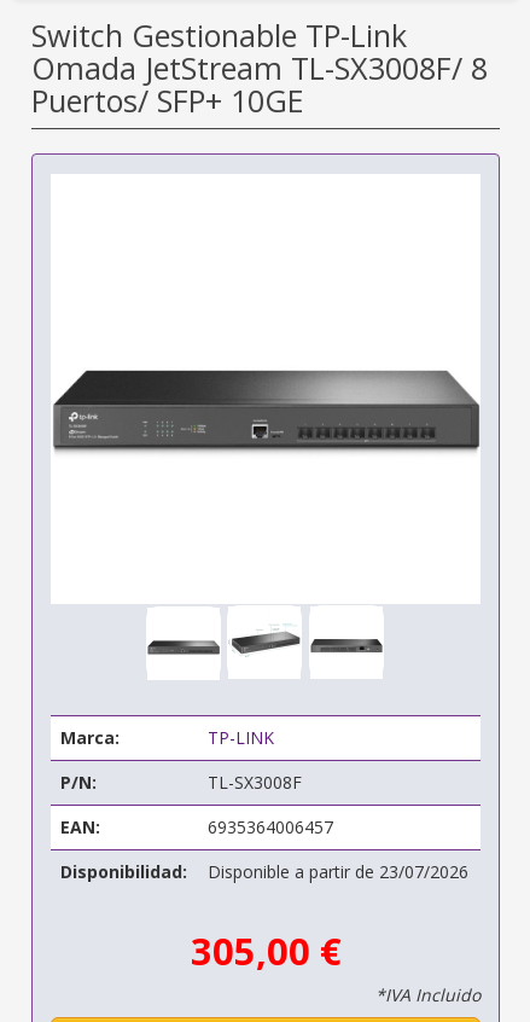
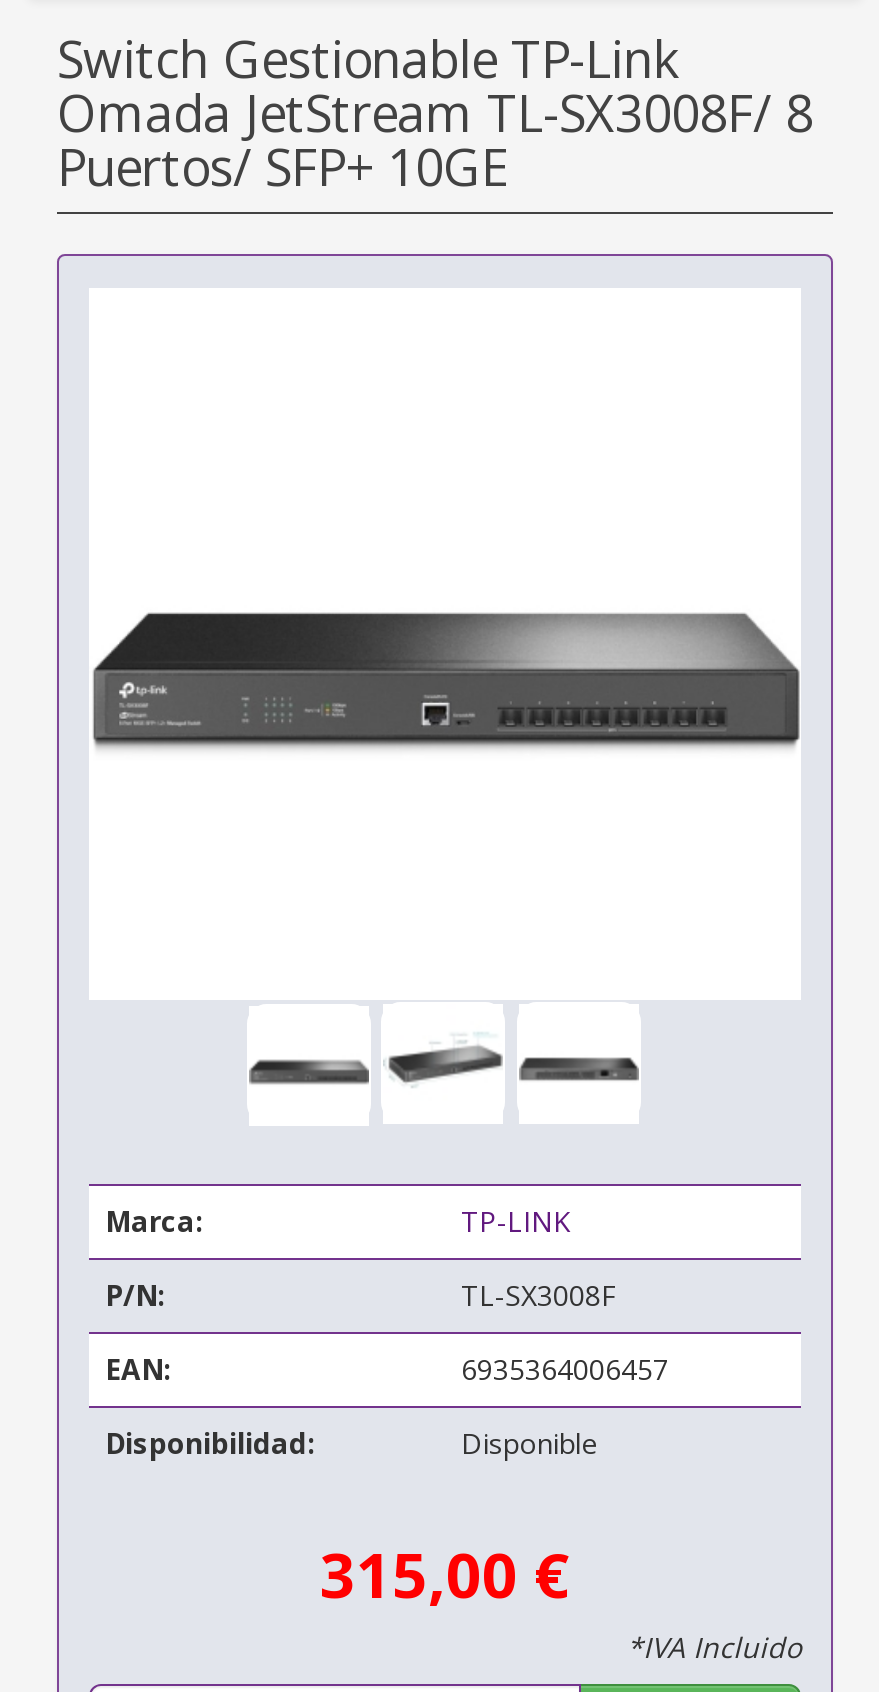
- Disponible a partir de 23/07/2026
+ Disponible

- 305,00 €
+ 315,00 €
